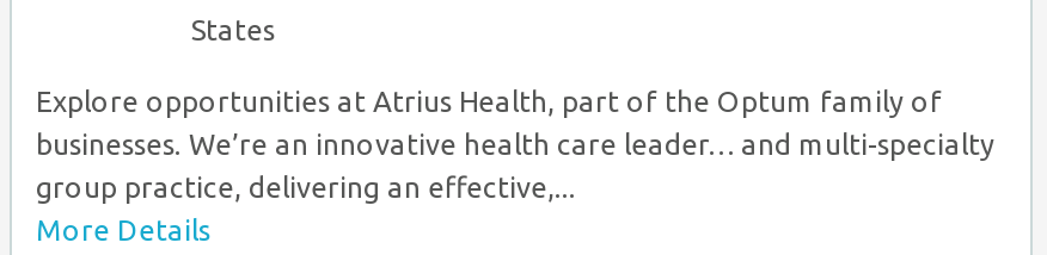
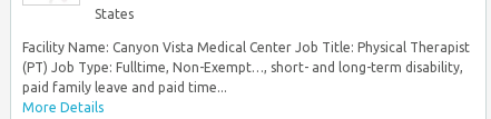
- Explore opportunities at Atrius Health, part of the Optum family of
- businesses. We’re an innovative health care leader… and multi-specialty
- group practice, delivering an effective,...
+ Facility Name: Canyon Vista Medical Center Job Title: Physical Therapist
+ (PT) Job Type: Fulltime, Non-Exempt…, short- and long-term disability,
+ paid family leave and paid time...
